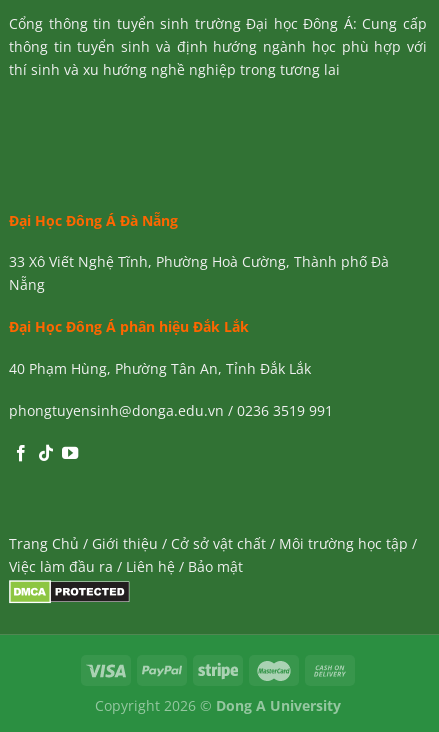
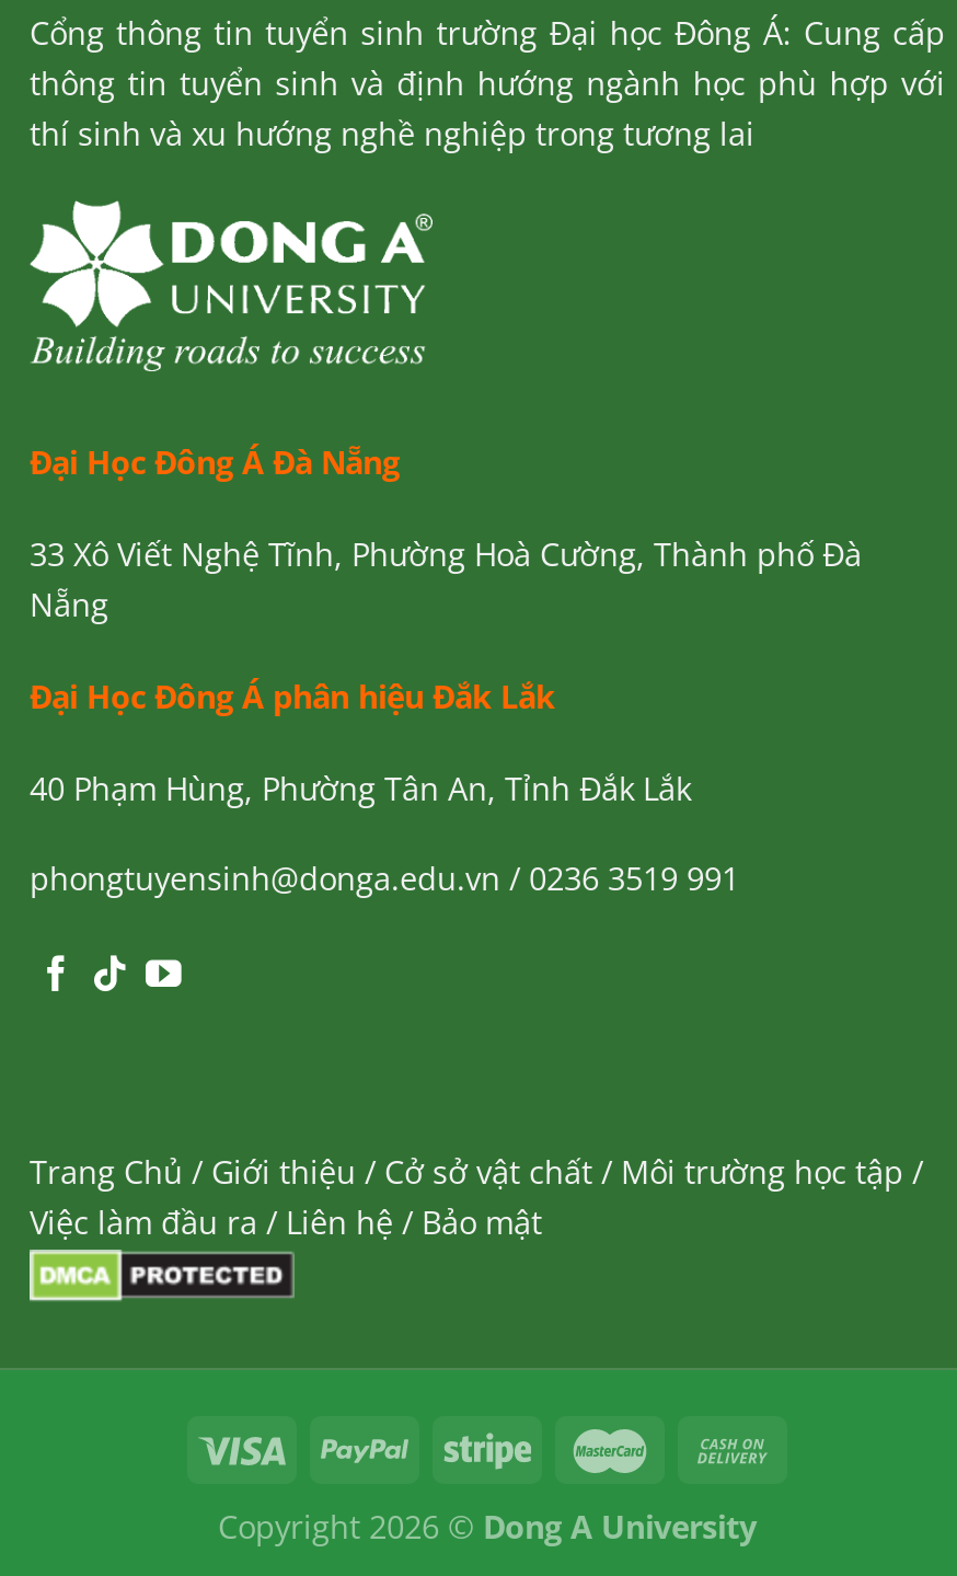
+ [image]
